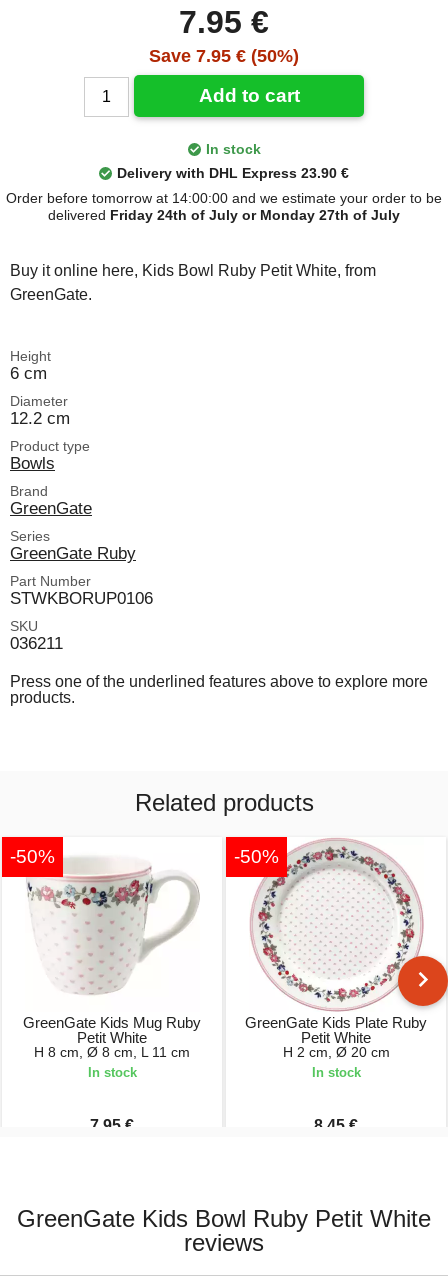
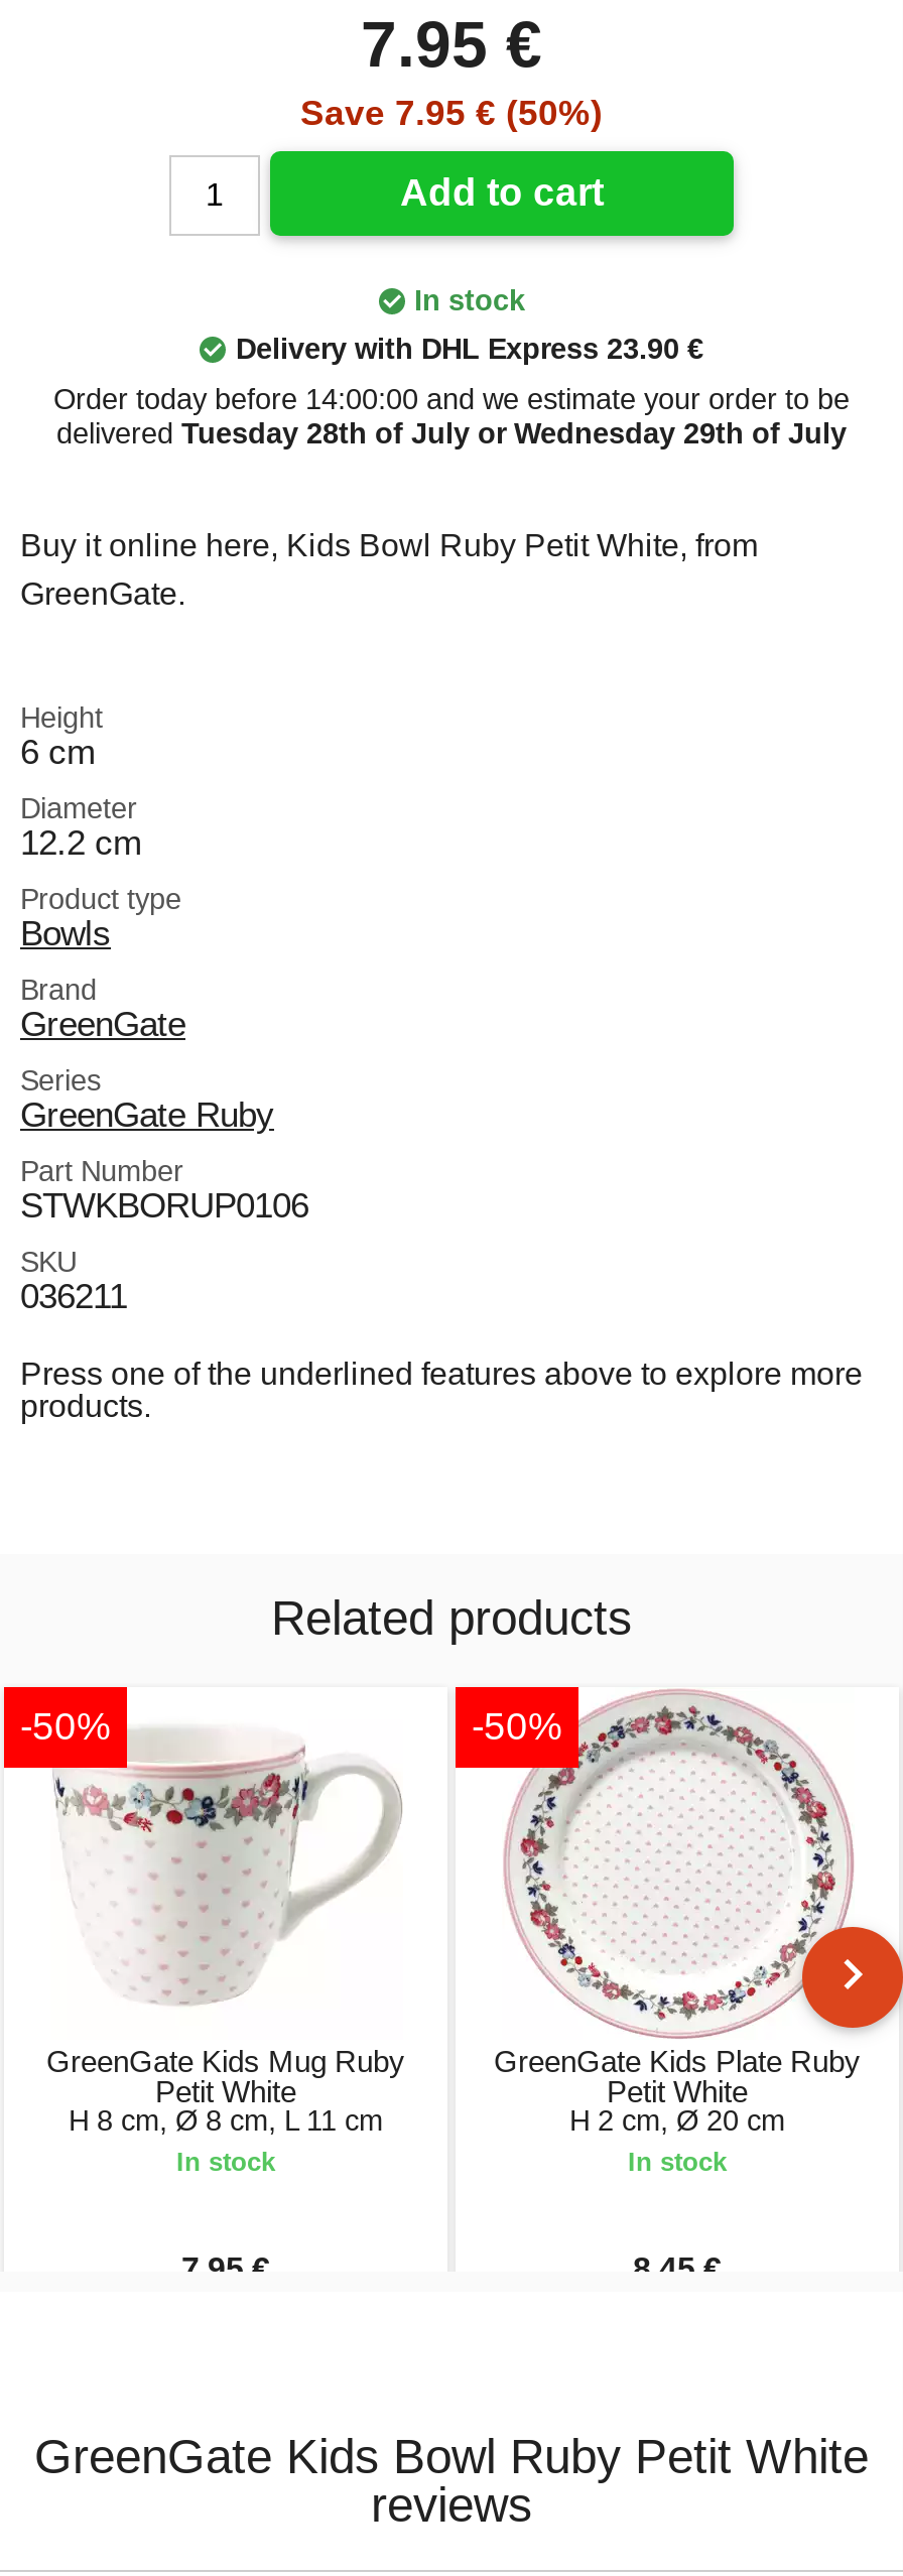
- Order before tomorrow at 14:00:00 and we estimate your order to be
- delivered Friday 24th of July or Monday 27th of July
+ Order today before 14:00:00 and we estimate your order to be
+ delivered Tuesday 28th of July or Wednesday 29th of July
